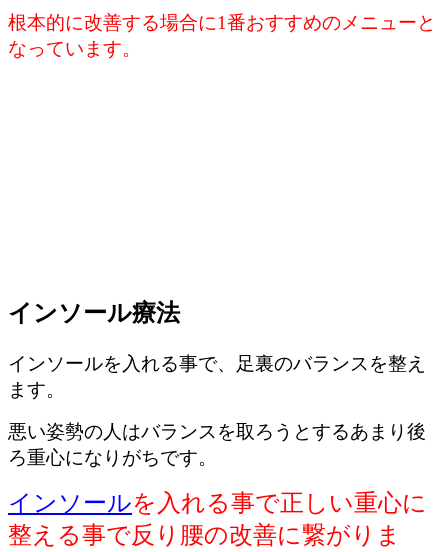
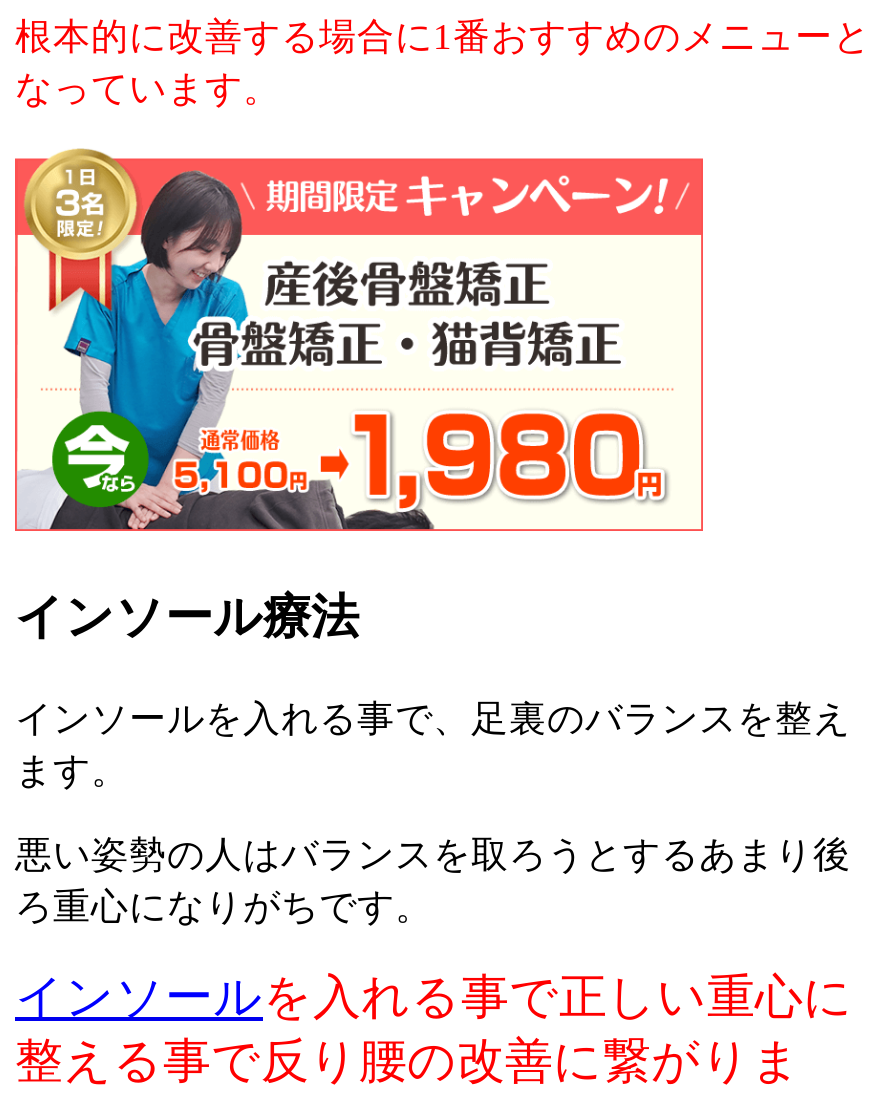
+ [image]
